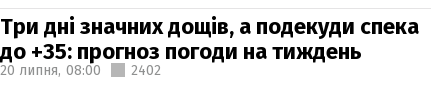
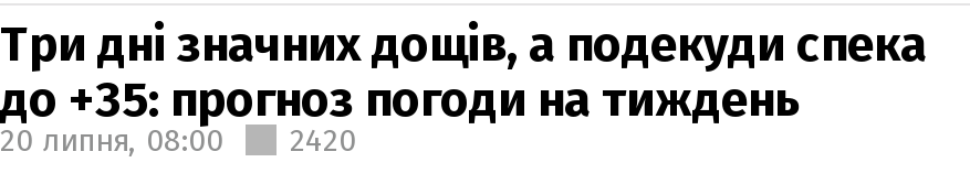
- 20 липня, 08:00 2402
+ 20 липня, 08:00 2420
